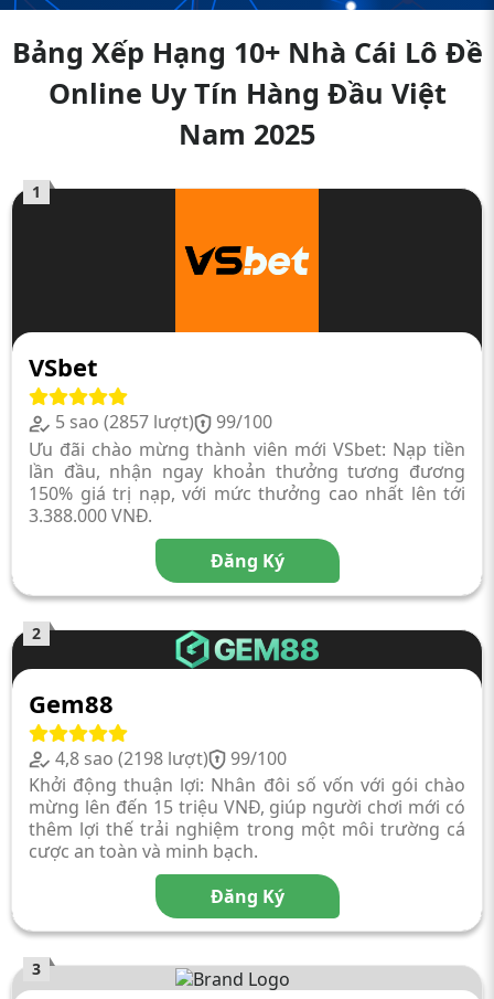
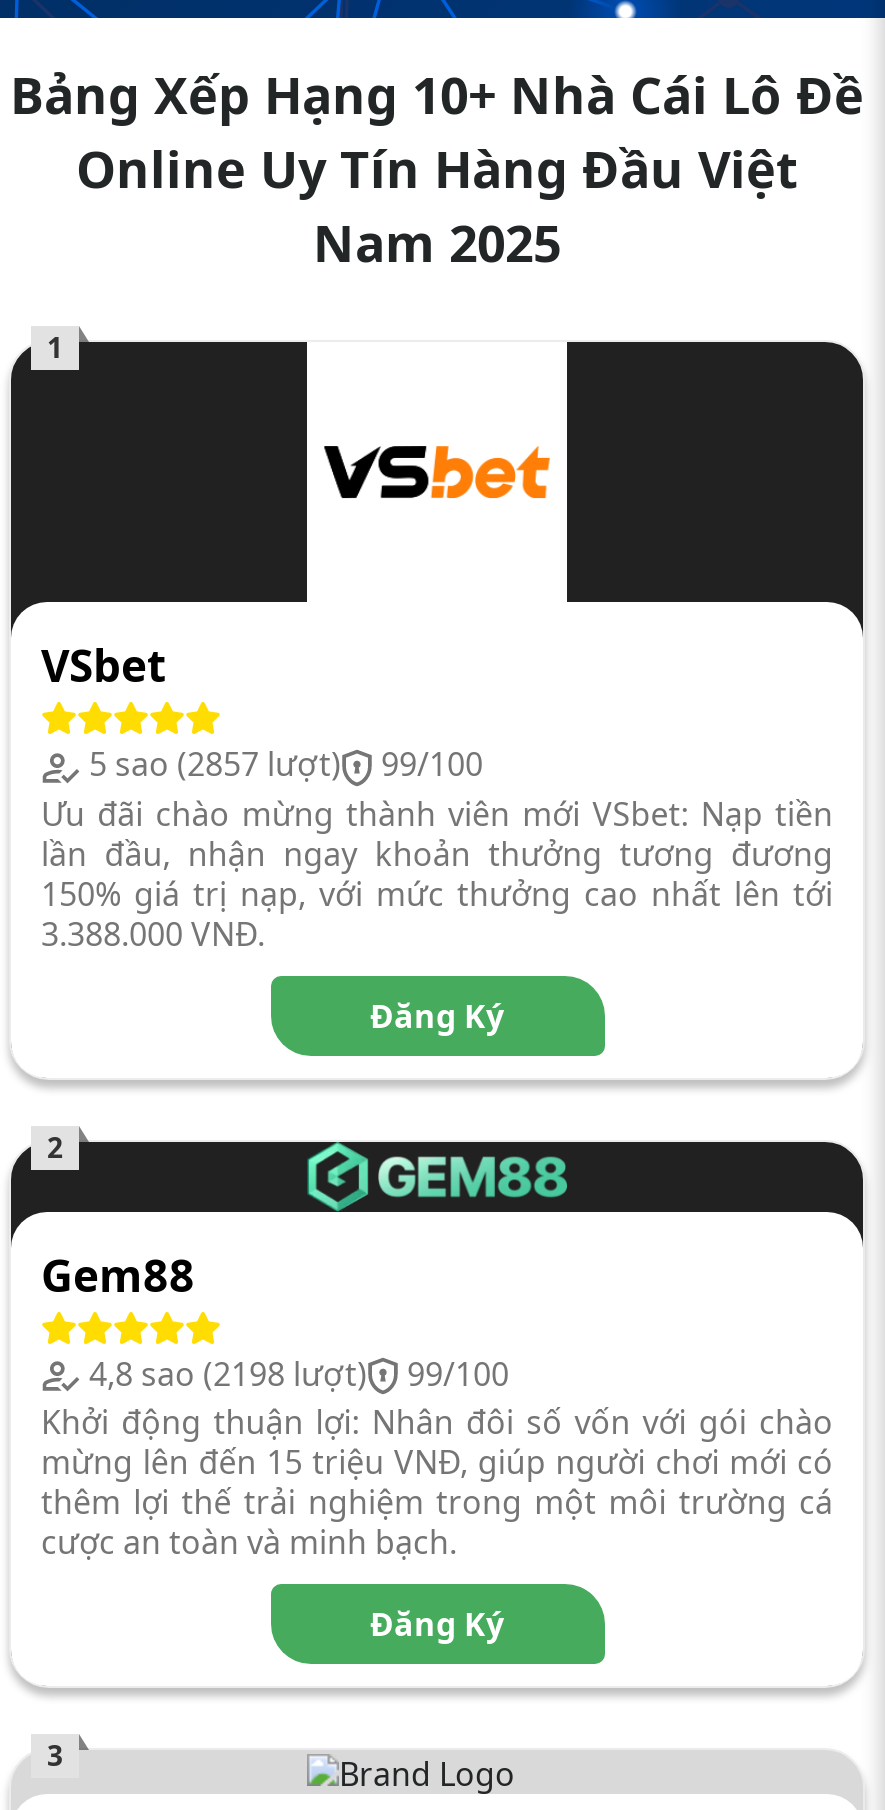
- [image]
+ [image]
